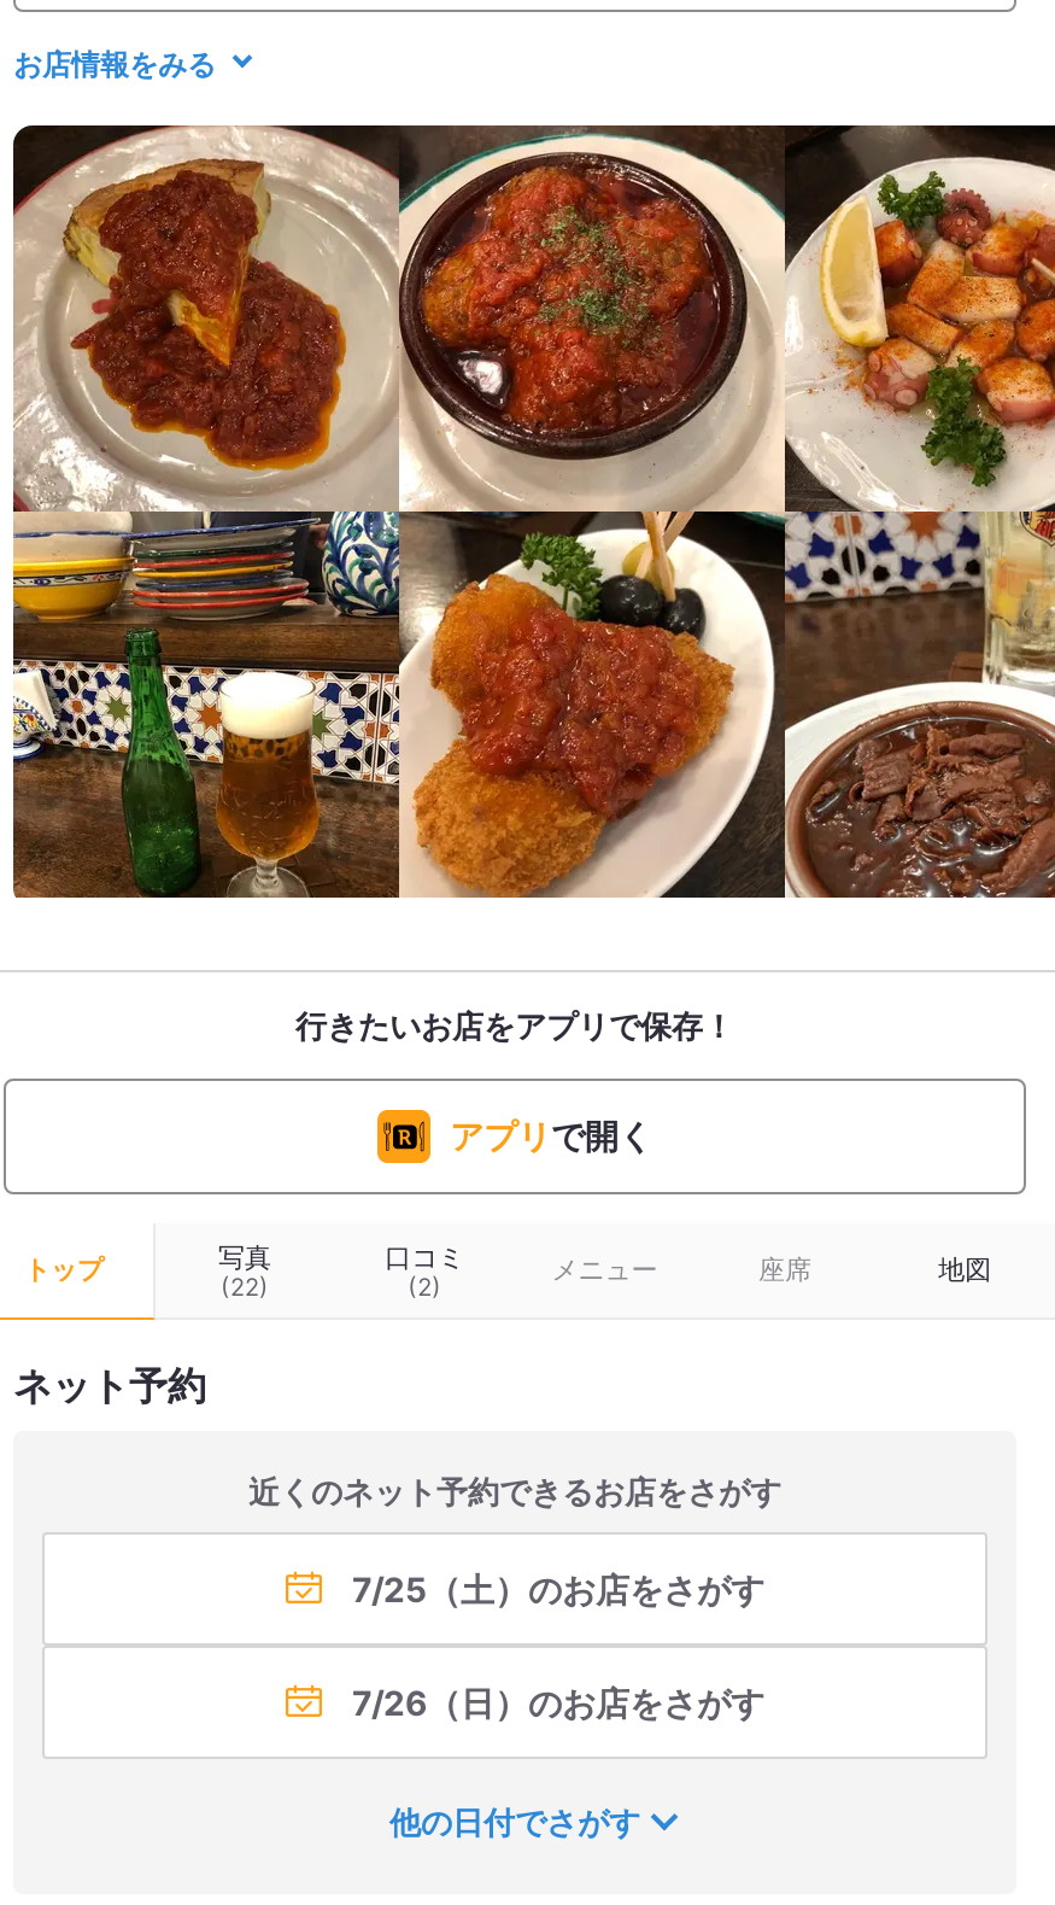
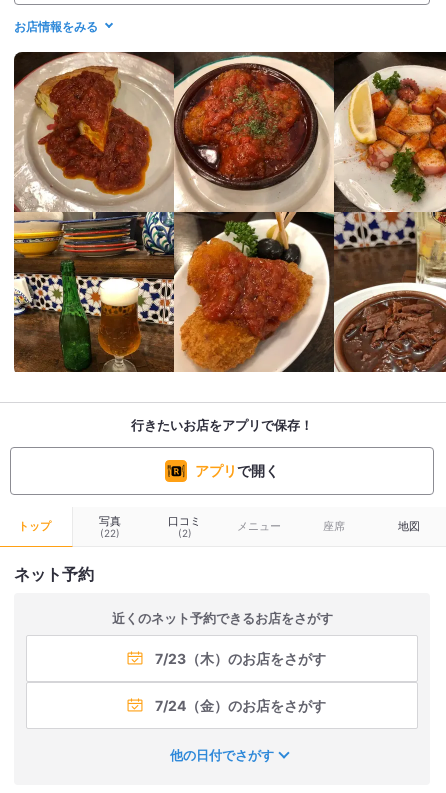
- 7/25（土）のお店をさがす
+ 7/23（木）のお店をさがす

- 7/26（日）のお店をさがす
+ 7/24（金）のお店をさがす
